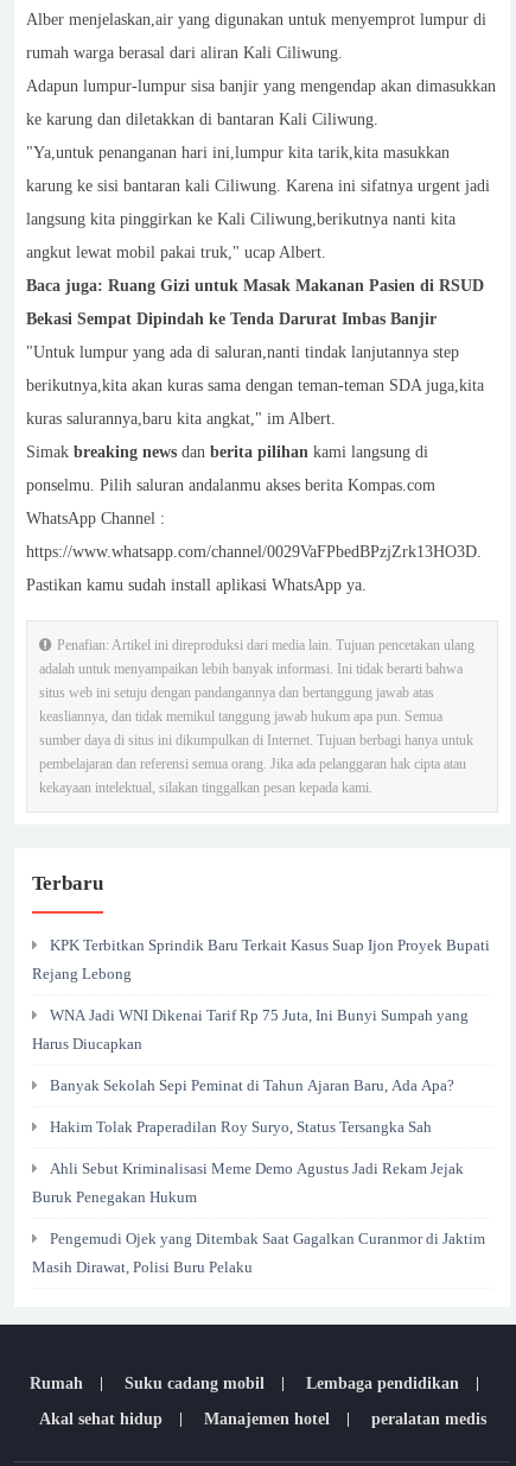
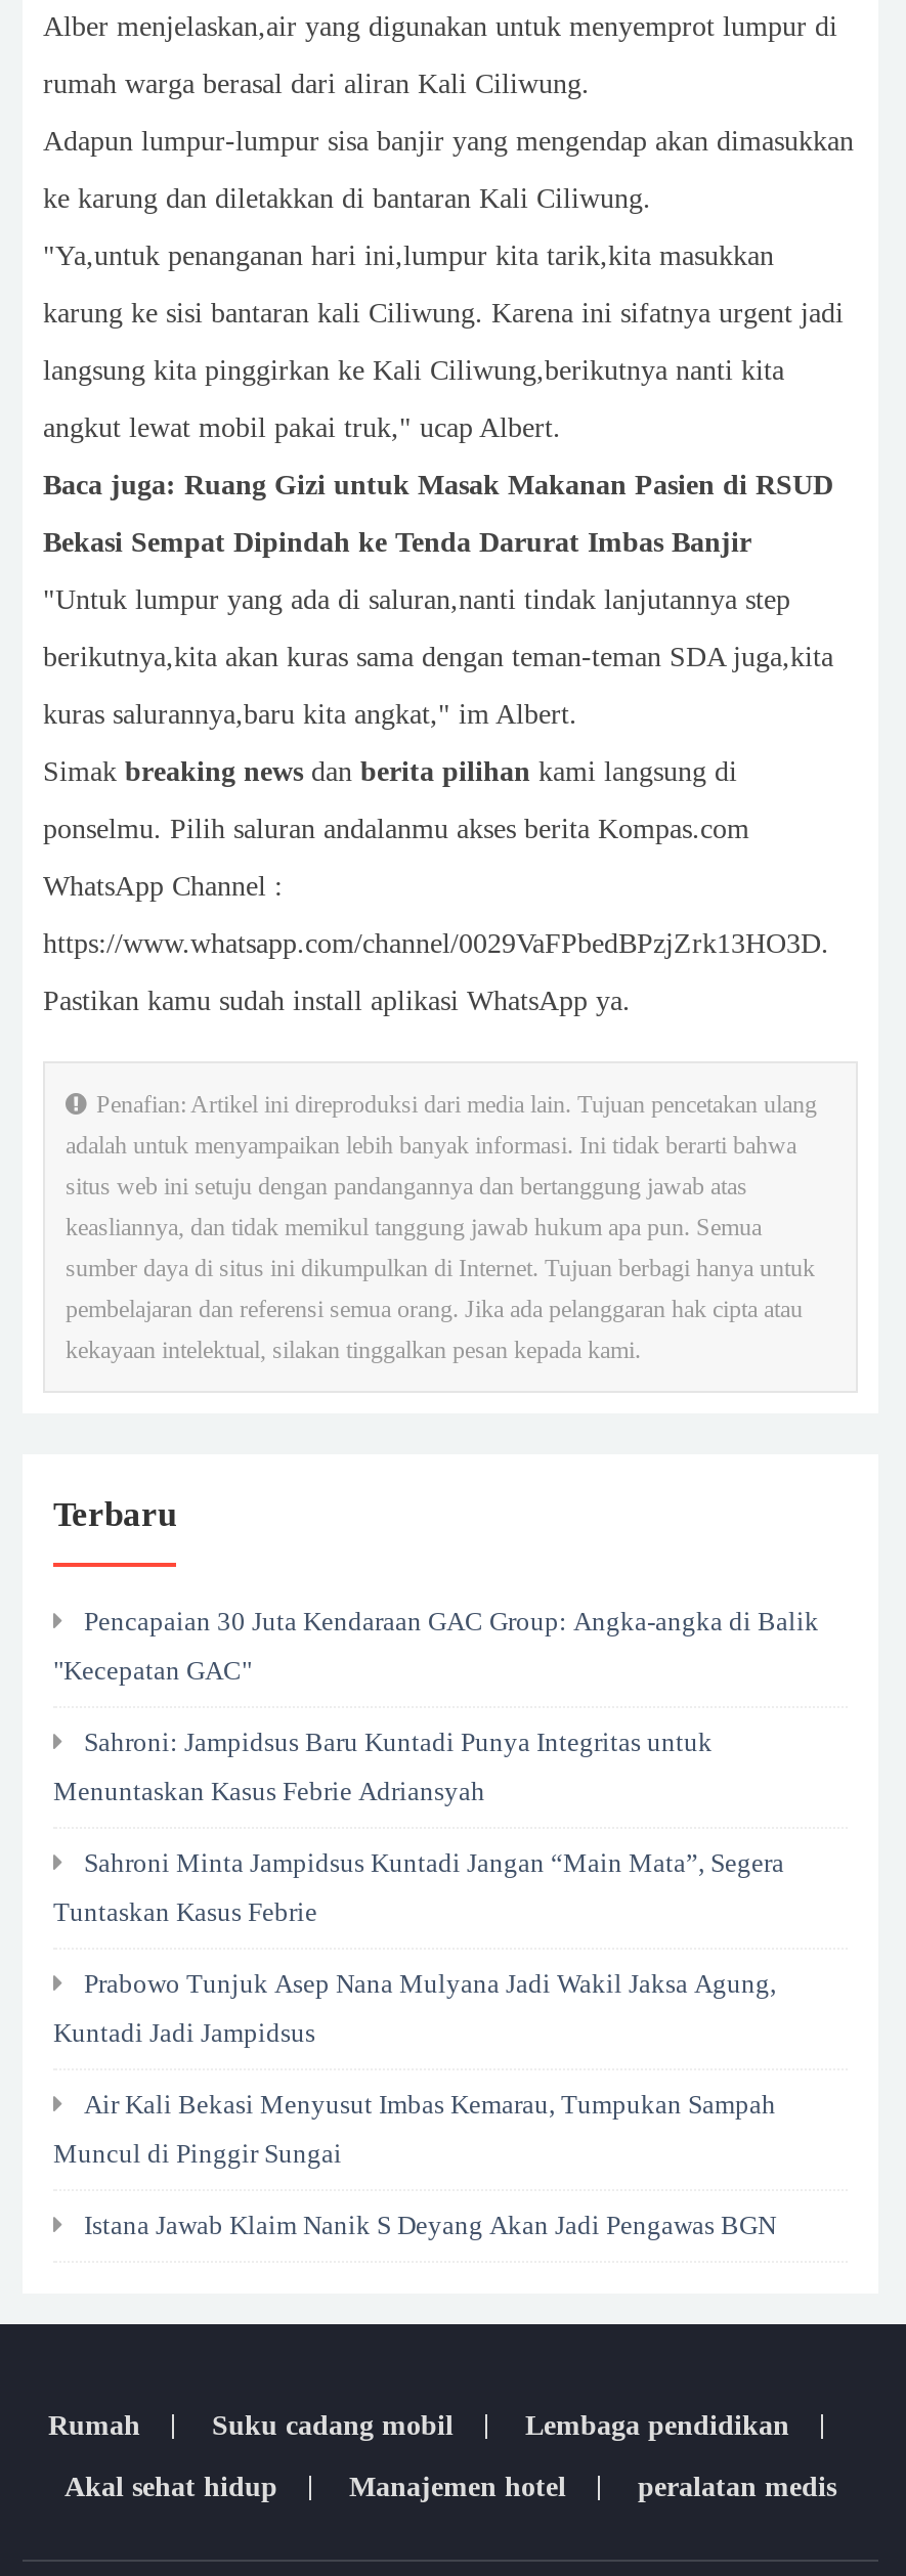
- KPK Terbitkan Sprindik Baru Terkait Kasus Suap Ijon Proyek Bupati
- Rejang Lebong
- WNA Jadi WNI Dikenai Tarif Rp 75 Juta, Ini Bunyi Sumpah yang
- Harus Diucapkan
- Banyak Sekolah Sepi Peminat di Tahun Ajaran Baru, Ada Apa?
- Hakim Tolak Praperadilan Roy Suryo, Status Tersangka Sah
- Ahli Sebut Kriminalisasi Meme Demo Agustus Jadi Rekam Jejak
- Buruk Penegakan Hukum
- Pengemudi Ojek yang Ditembak Saat Gagalkan Curanmor di Jaktim
- Masih Dirawat, Polisi Buru Pelaku
+ Pencapaian 30 Juta Kendaraan GAC Group: Angka-angka di Balik
+ "Kecepatan GAC"
+ Sahroni: Jampidsus Baru Kuntadi Punya Integritas untuk
+ Menuntaskan Kasus Febrie Adriansyah
+ Sahroni Minta Jampidsus Kuntadi Jangan “Main Mata”, Segera
+ Tuntaskan Kasus Febrie
+ Prabowo Tunjuk Asep Nana Mulyana Jadi Wakil Jaksa Agung,
+ Kuntadi Jadi Jampidsus
+ Air Kali Bekasi Menyusut Imbas Kemarau, Tumpukan Sampah
+ Muncul di Pinggir Sungai
+ Istana Jawab Klaim Nanik S Deyang Akan Jadi Pengawas BGN
